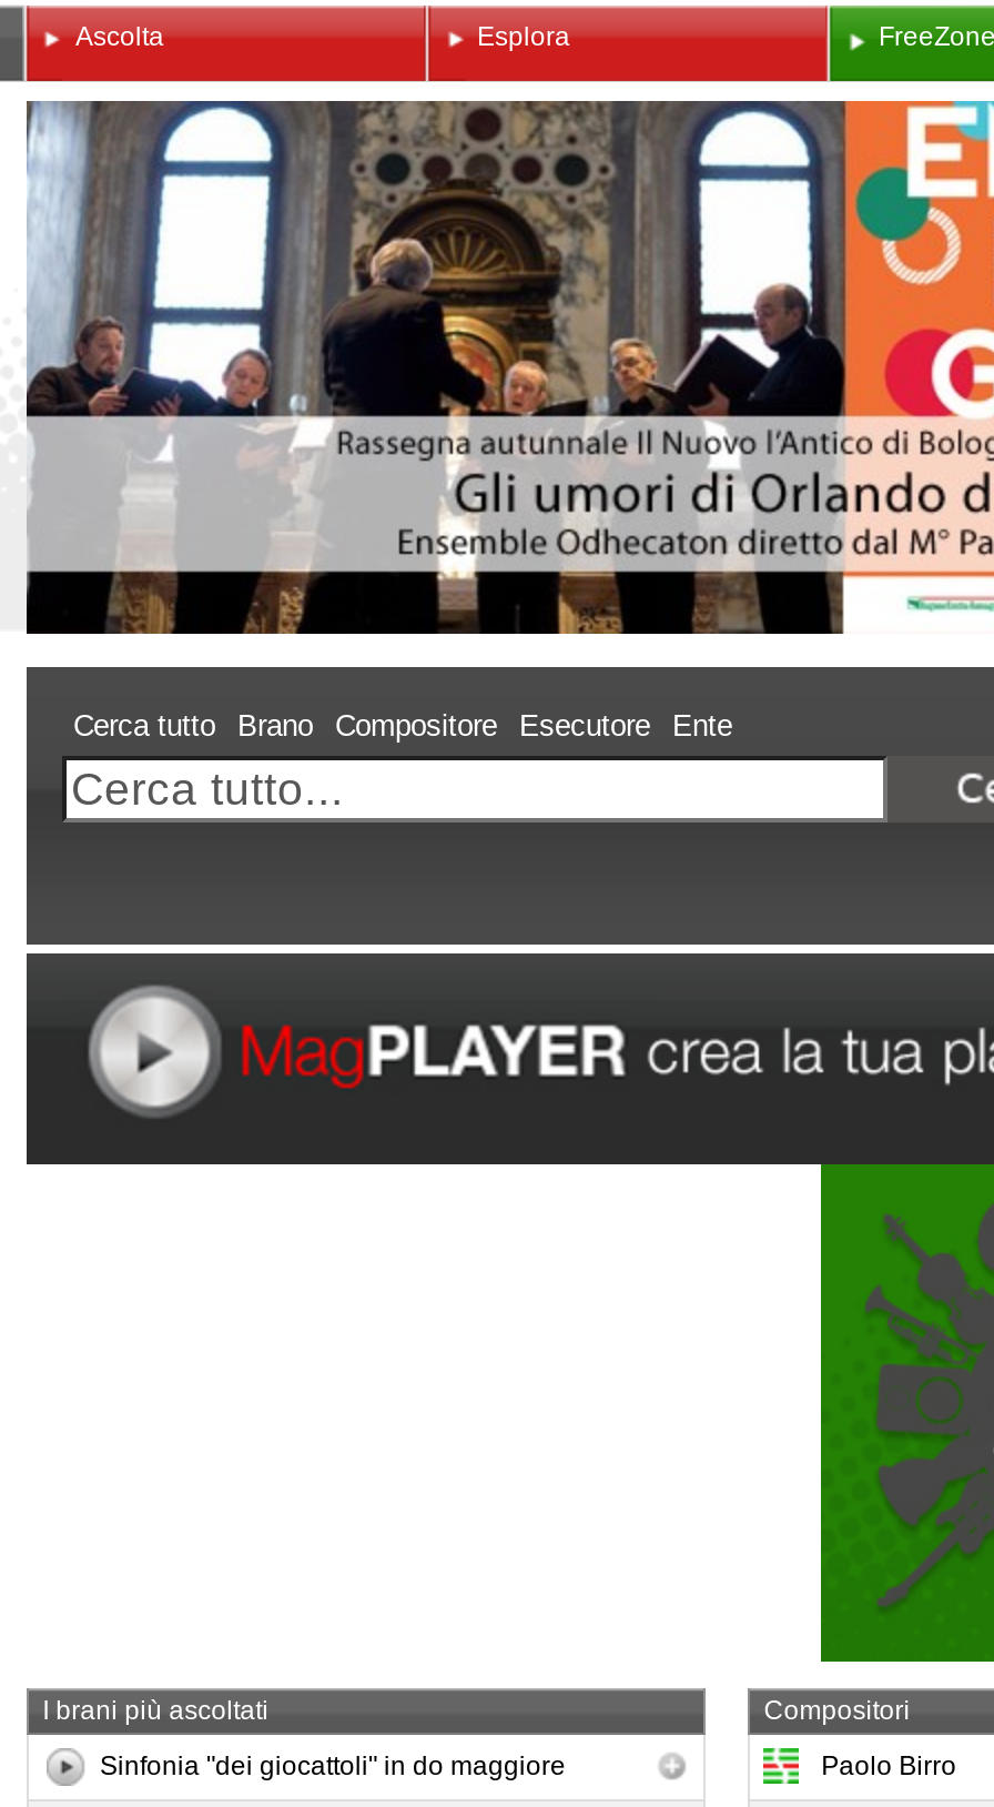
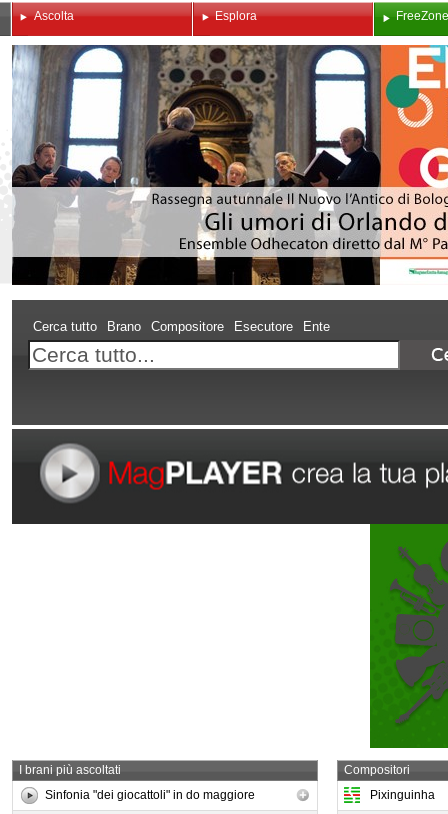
- Paolo Birro
+ Pixinguinha
